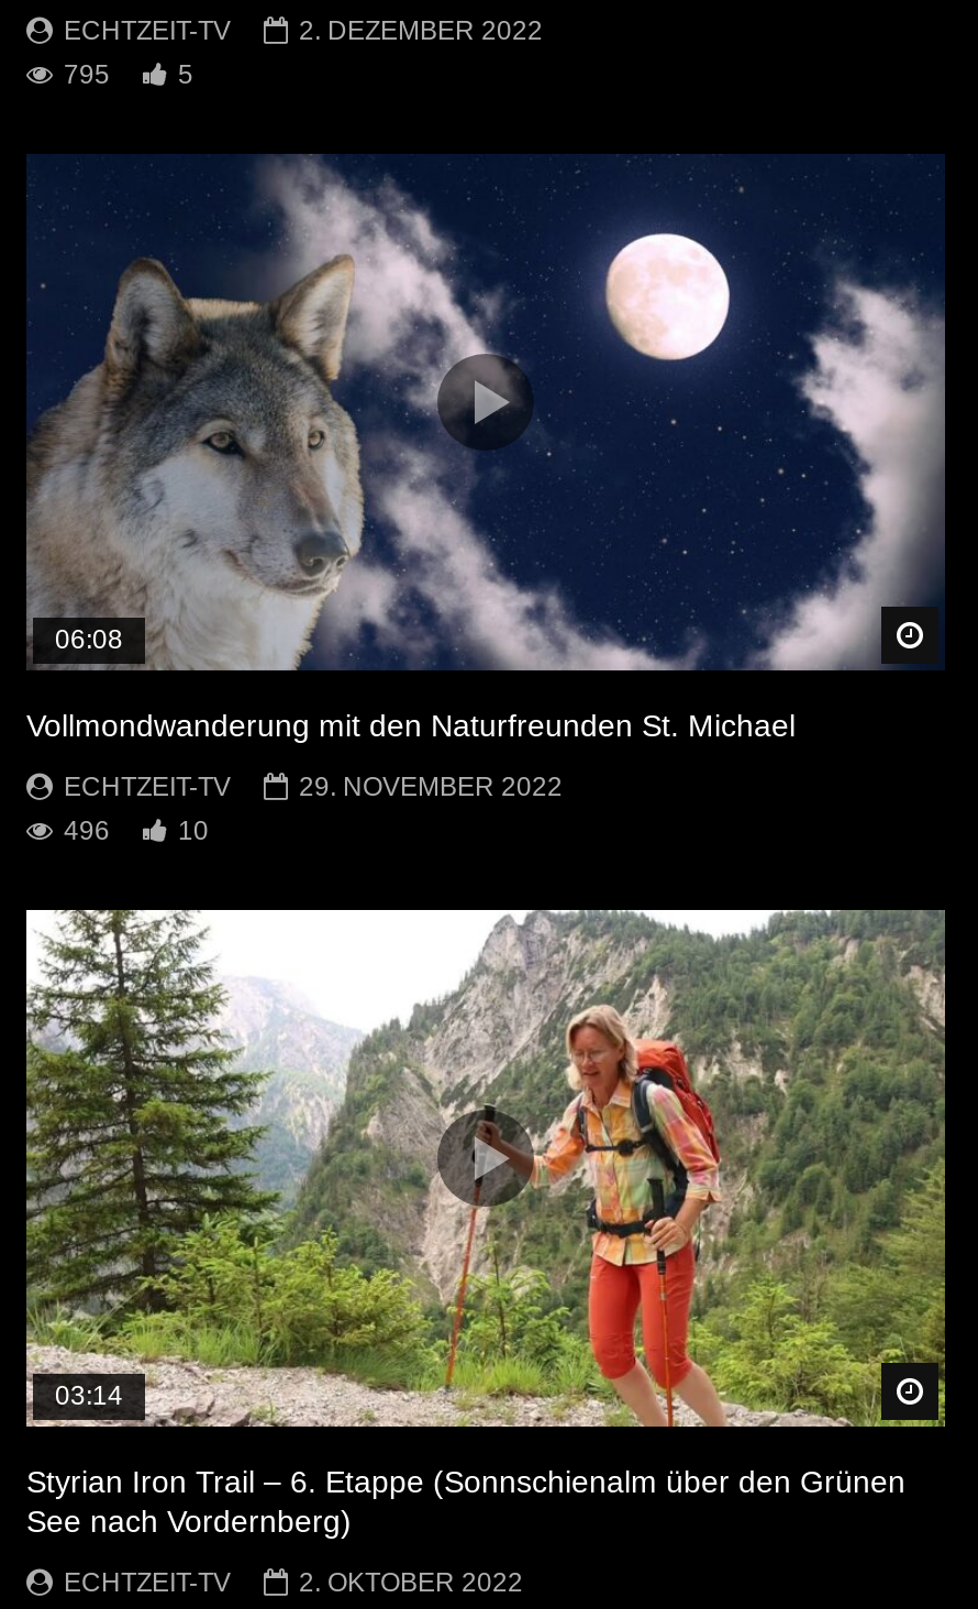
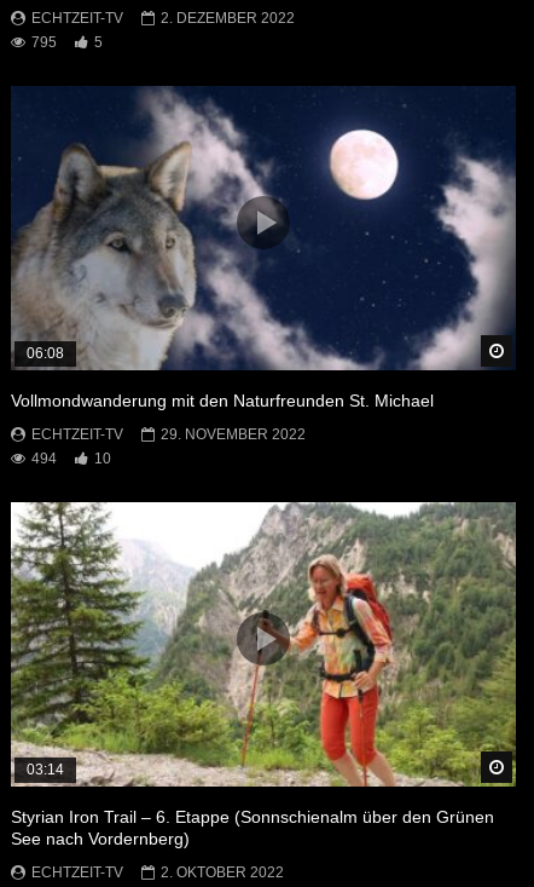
- 496
+ 494
